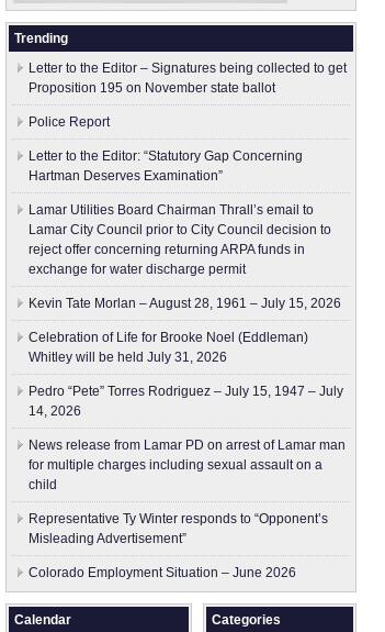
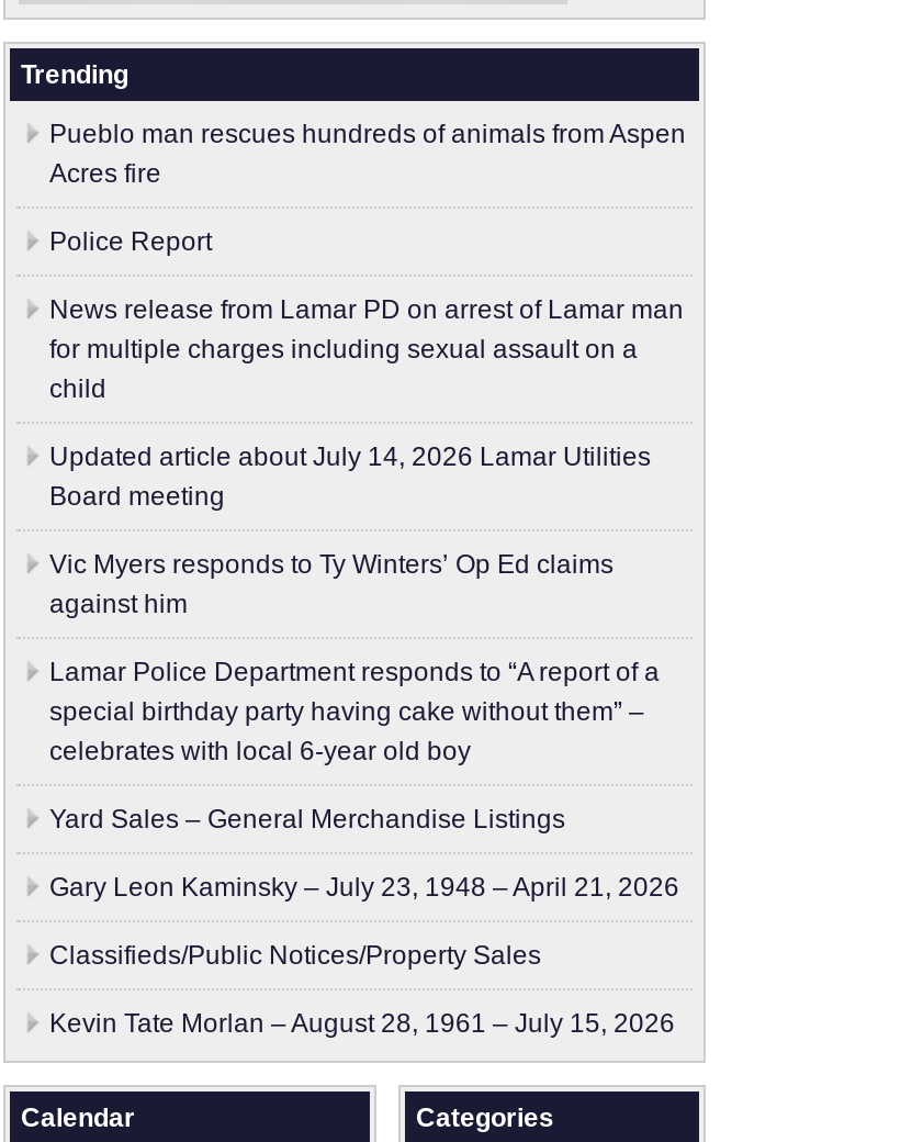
- Letter to the Editor – Signatures being collected to get
- Proposition 195 on November state ballot
+ Pueblo man rescues hundreds of animals from Aspen
+ Acres fire

- Letter to the Editor: “Statutory Gap Concerning
- Hartman Deserves Examination”
- Lamar Utilities Board Chairman Thrall’s email to
- Lamar City Council prior to City Council decision to
- reject offer concerning returning ARPA funds in
- exchange for water discharge permit
- Celebration of Life for Brooke Noel (Eddleman)
- Whitley will be held July 31, 2026
- Pedro “Pete” Torres Rodriguez – July 15, 1947 – July
- 14, 2026

moved down: Kevin Tate Morlan – August 28, 1961 – July 15, 2026

moved up: News release from Lamar PD on arrest of Lamar man | for multiple charges including sexual assault on a | child

- Representative Ty Winter responds to “Opponent’s
- Misleading Advertisement”
- Colorado Employment Situation – June 2026
+ Updated article about July 14, 2026 Lamar Utilities
+ Board meeting
+ Vic Myers responds to Ty Winters’ Op Ed claims
+ against him
+ Lamar Police Department responds to “A report of a
+ special birthday party having cake without them” –
+ celebrates with local 6-year old boy
+ Yard Sales – General Merchandise Listings
+ Gary Leon Kaminsky – July 23, 1948 – April 21, 2026
+ Classifieds/Public Notices/Property Sales
